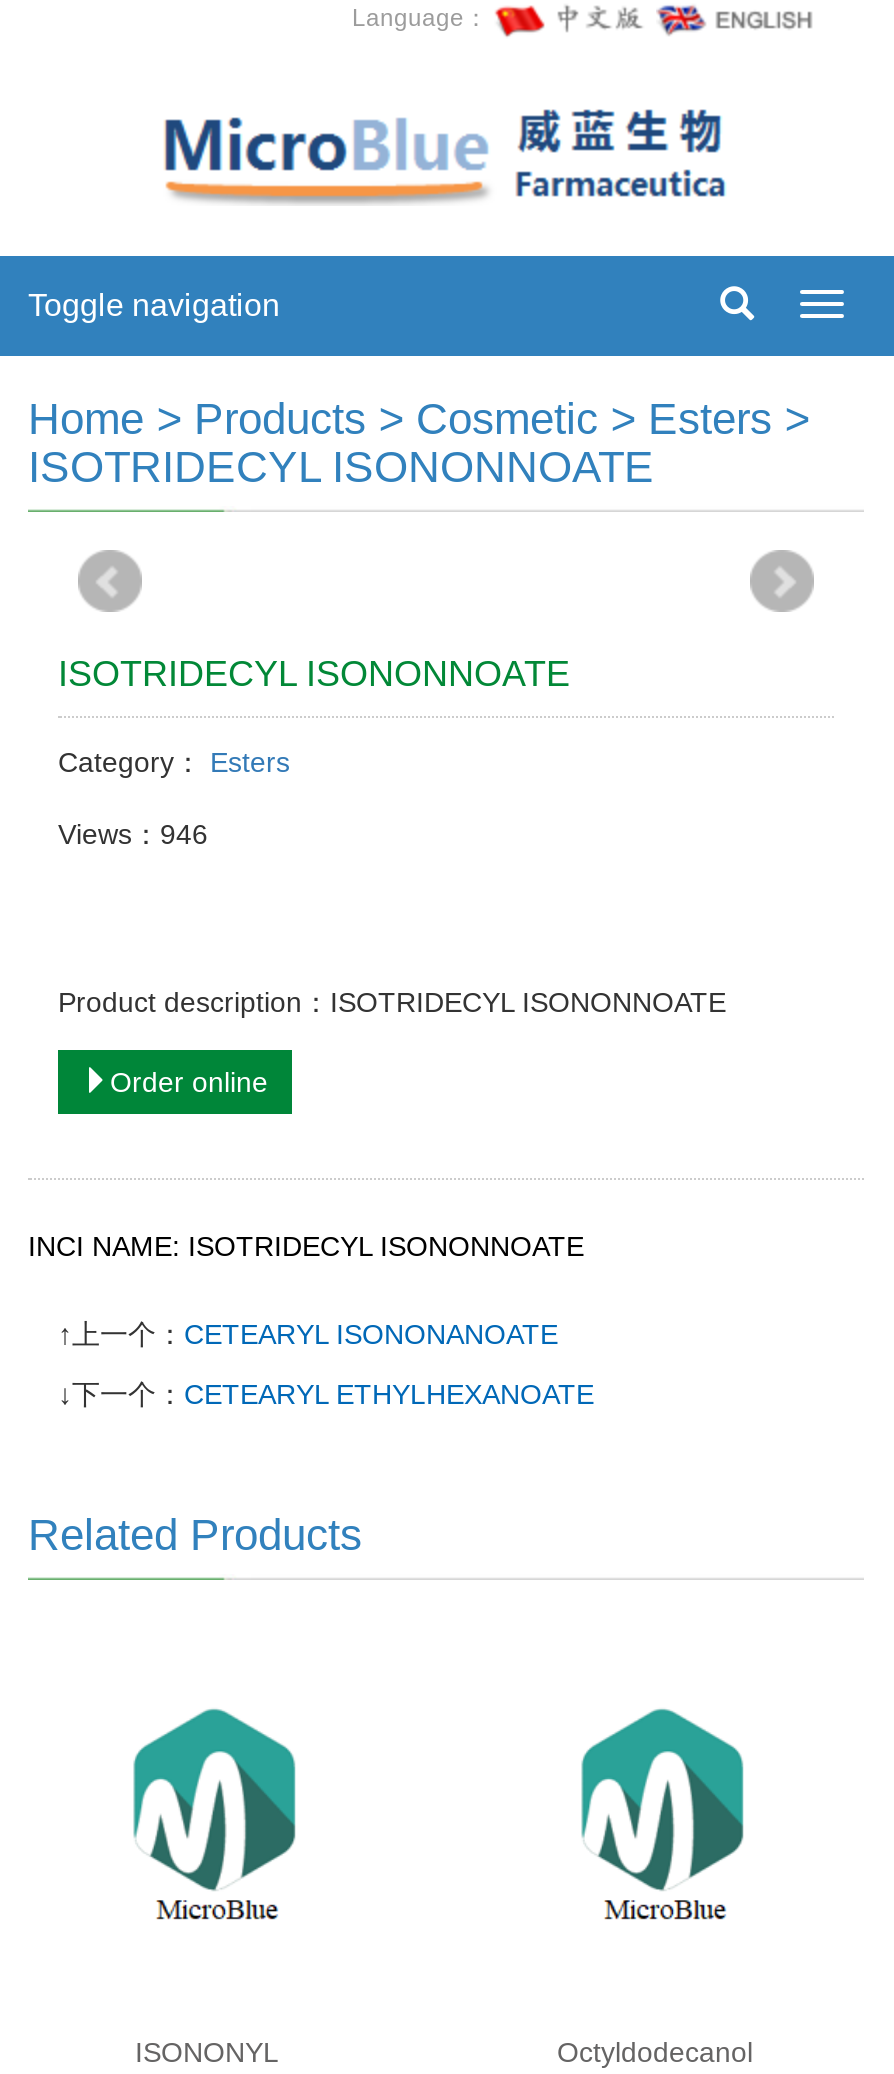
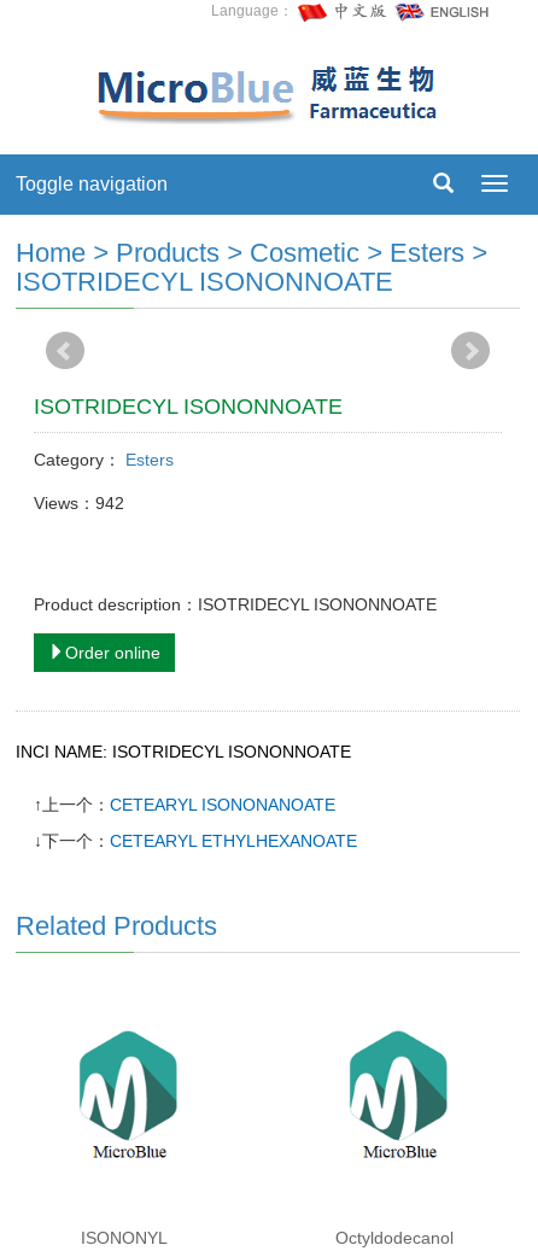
- Views：946
+ Views：942
